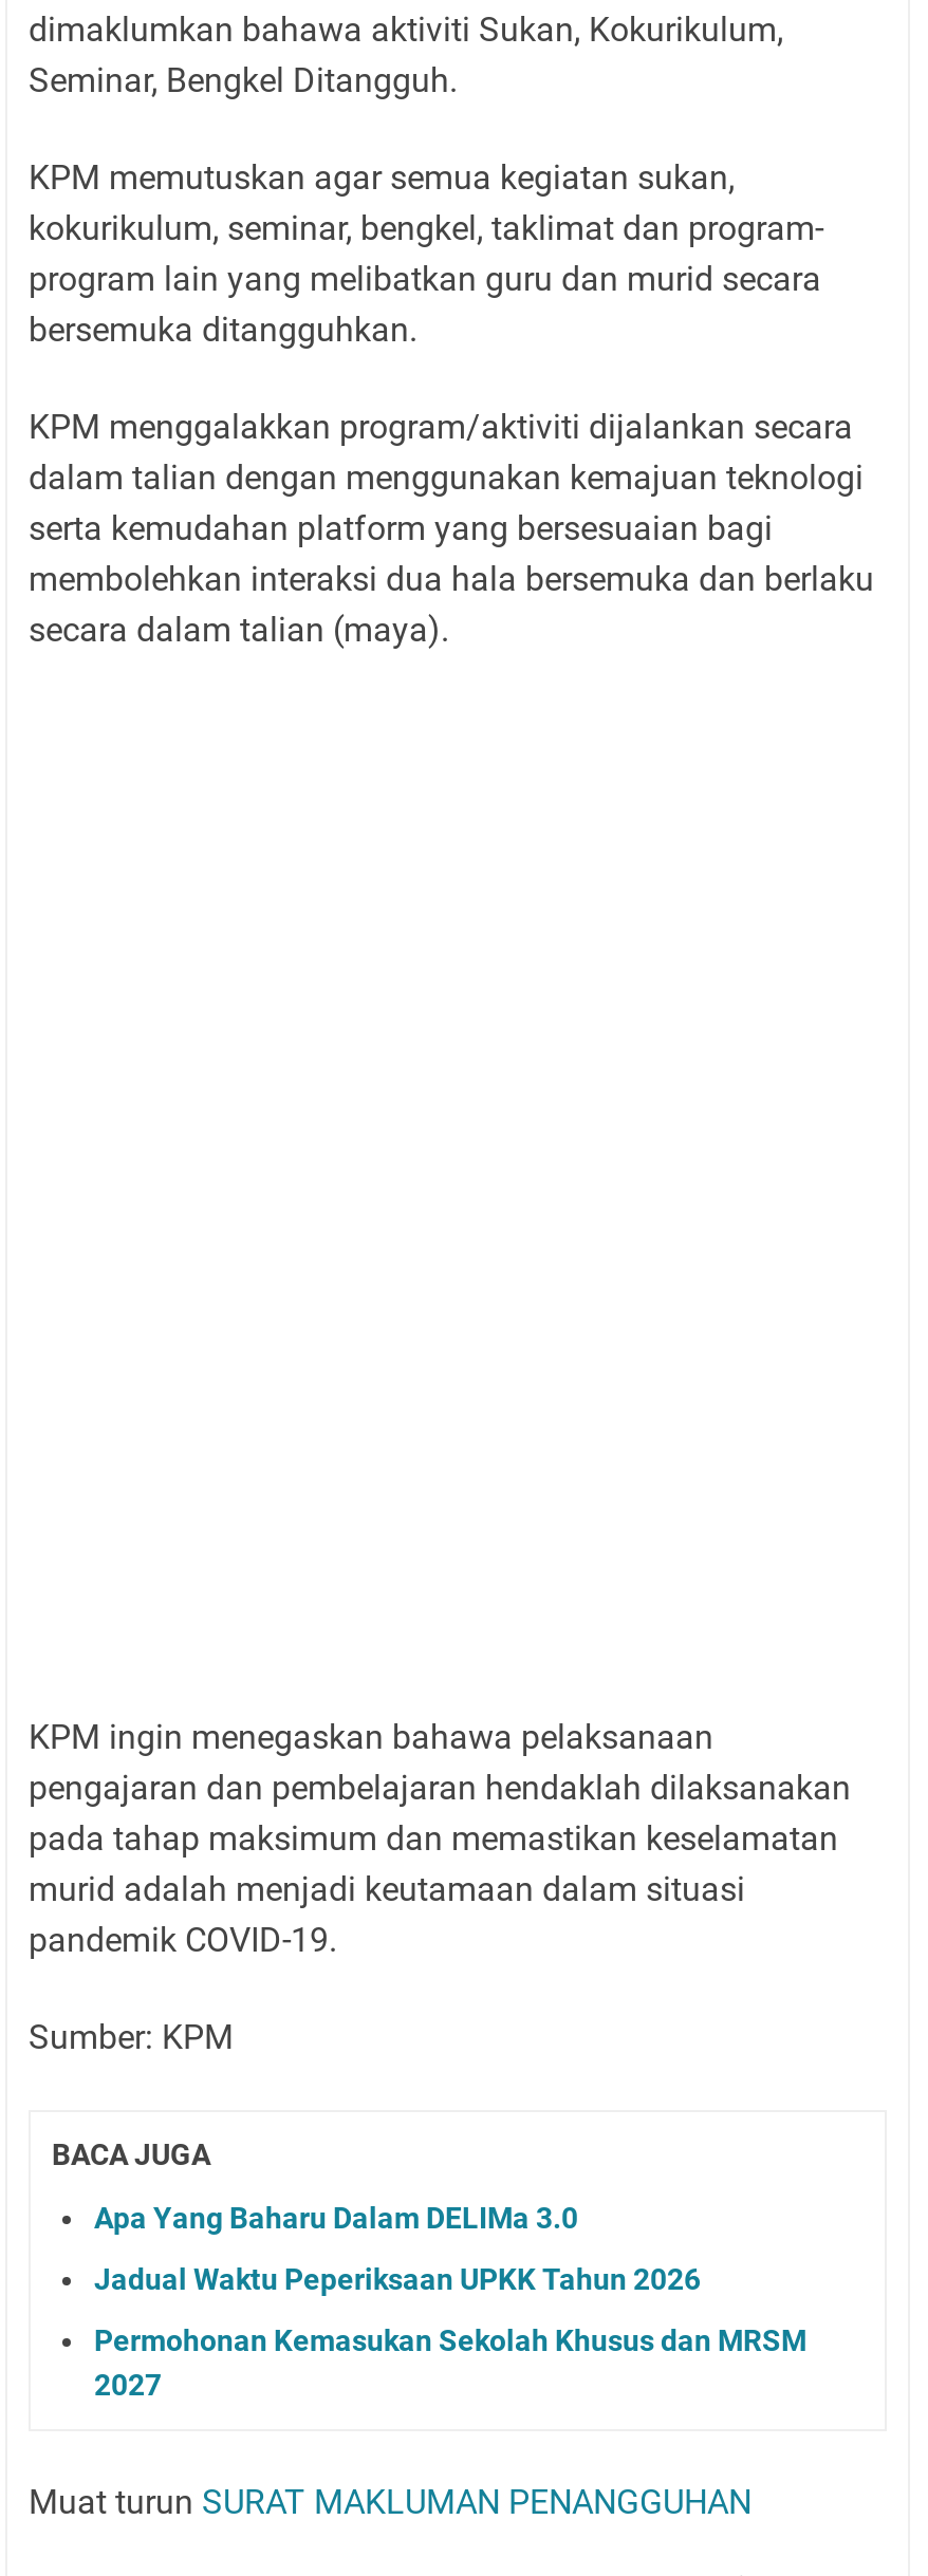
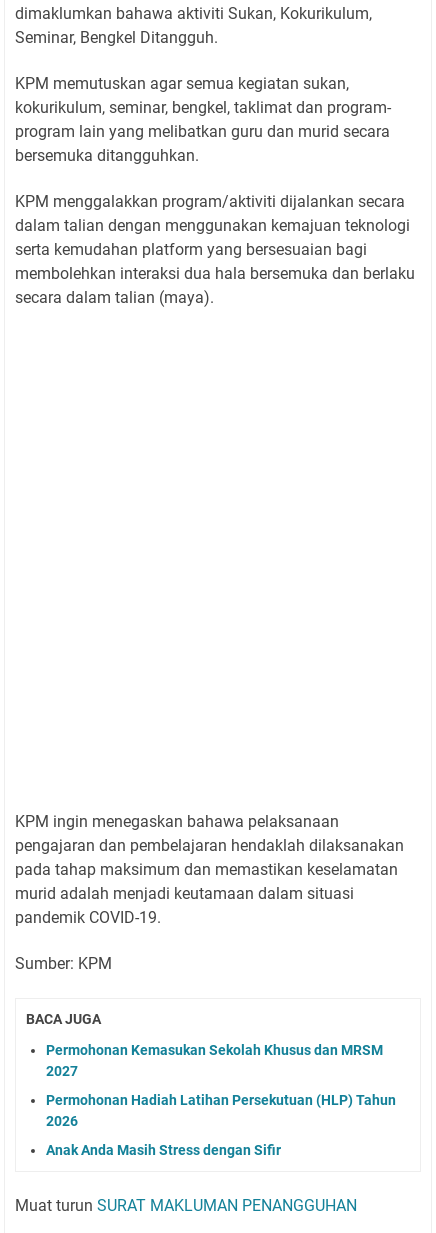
- Apa Yang Baharu Dalam DELIMa 3.0
- Jadual Waktu Peperiksaan UPKK Tahun 2026

moved up: Permohonan Kemasukan Sekolah Khusus dan MRSM | 2027

+ Permohonan Hadiah Latihan Persekutuan (HLP) Tahun
+ 2026
+ Anak Anda Masih Stress dengan Sifir
